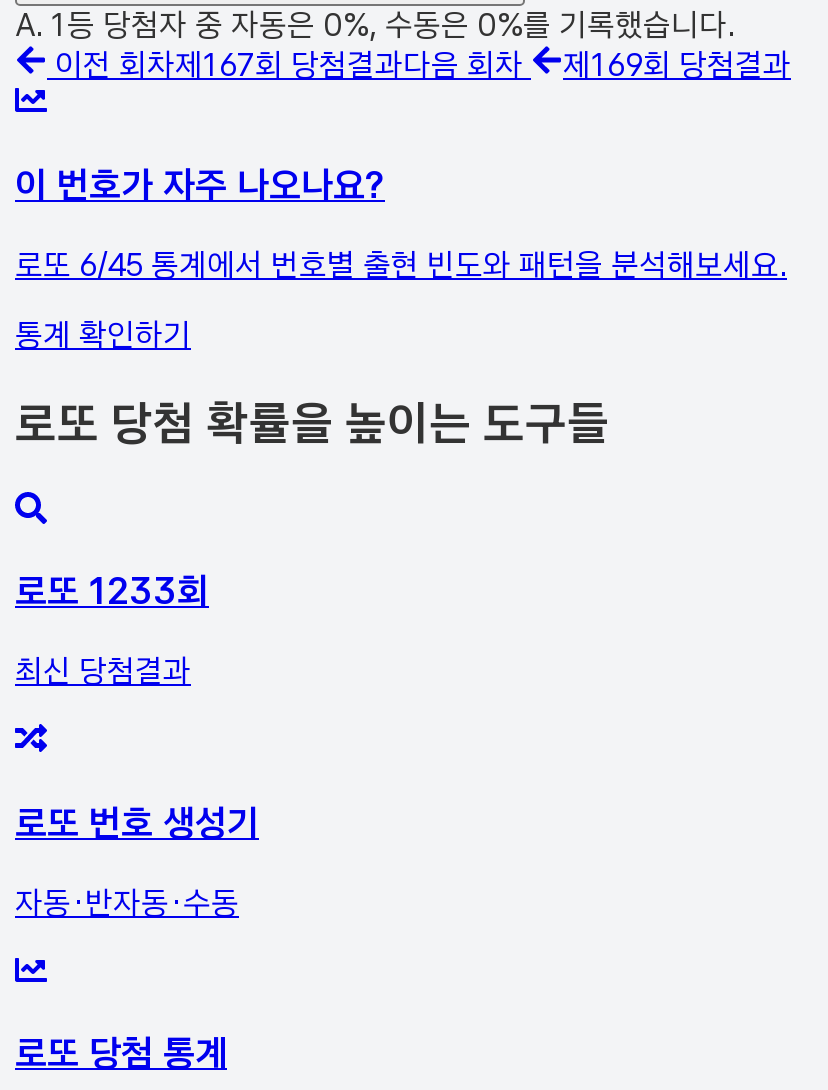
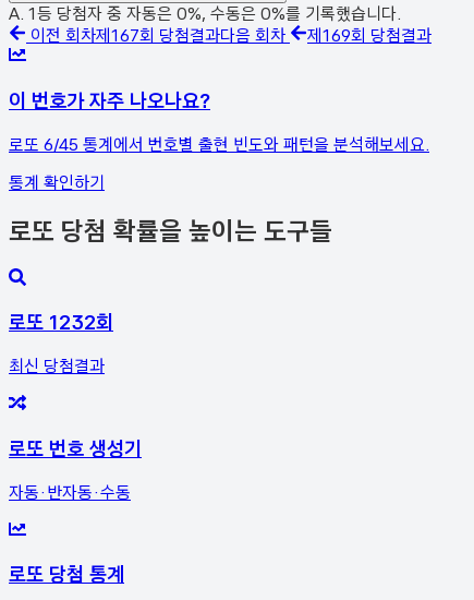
- 로또 1233회
+ 로또 1232회
